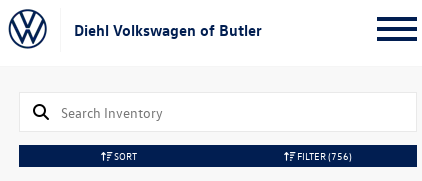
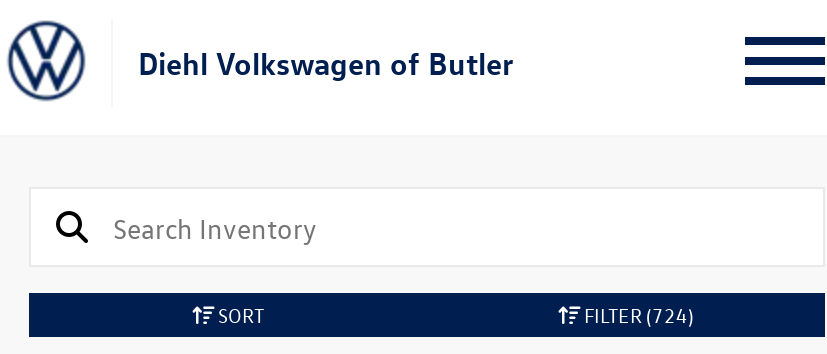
- FILTER (756)
+ FILTER (724)
